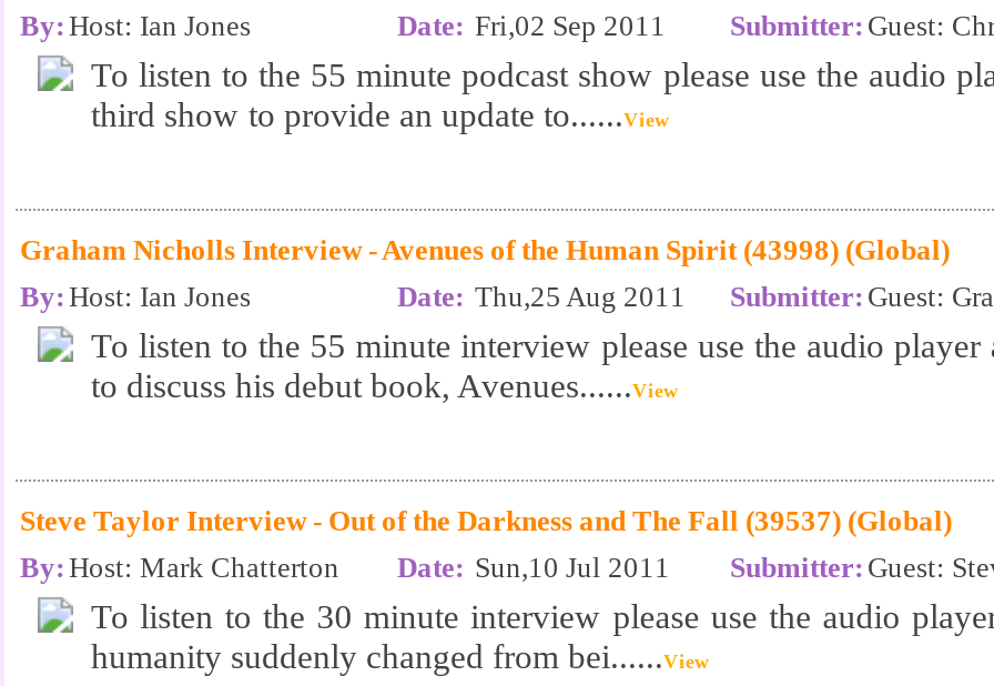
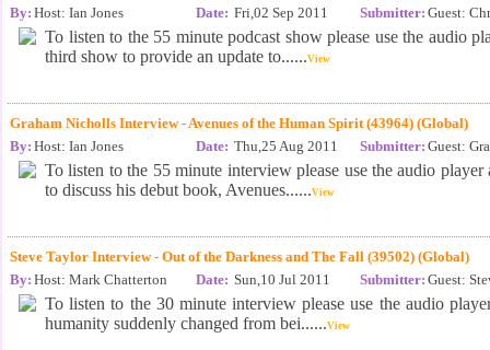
- Graham Nicholls Interview - Avenues of the Human Spirit (43998) (Global)
+ Graham Nicholls Interview - Avenues of the Human Spirit (43964) (Global)

- Steve Taylor Interview - Out of the Darkness and The Fall (39537) (Global)
+ Steve Taylor Interview - Out of the Darkness and The Fall (39502) (Global)
